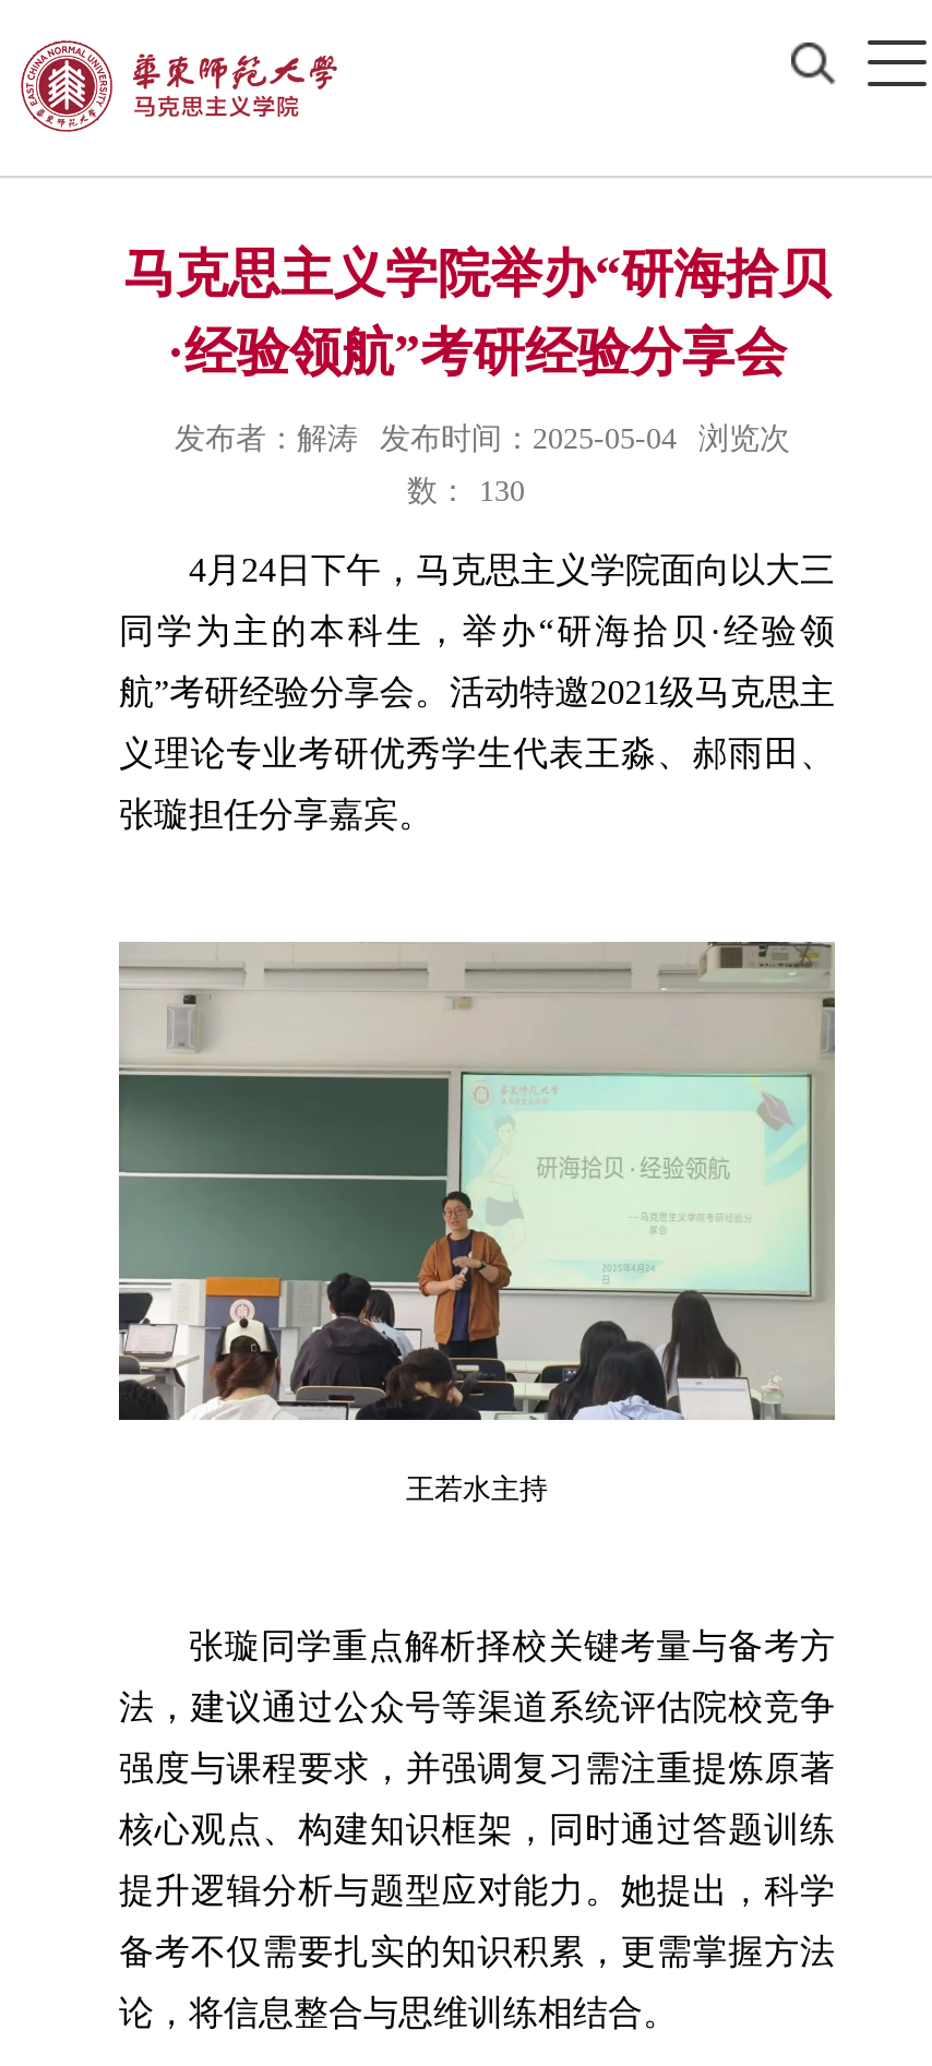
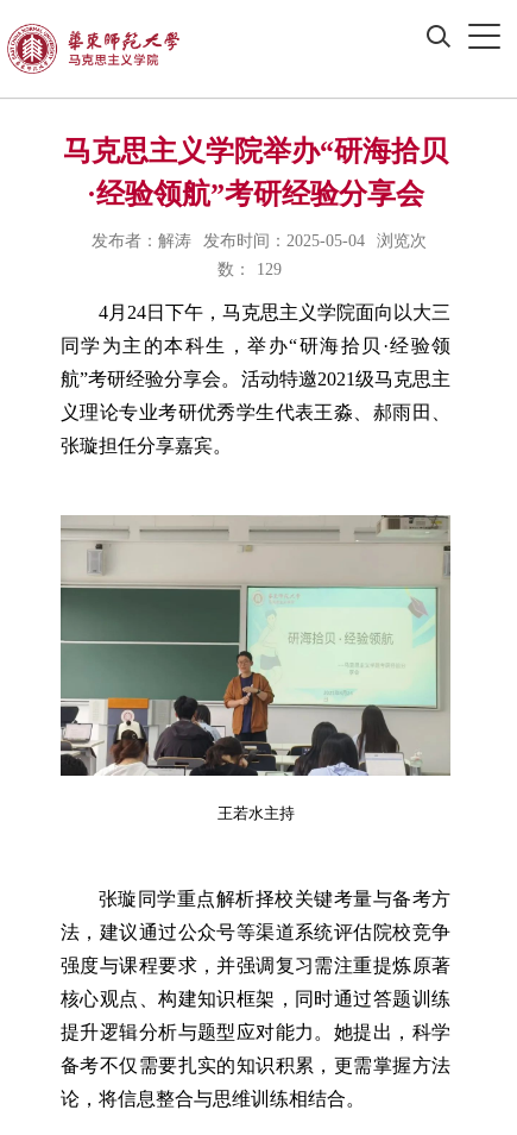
- 数： 130
+ 数： 129
